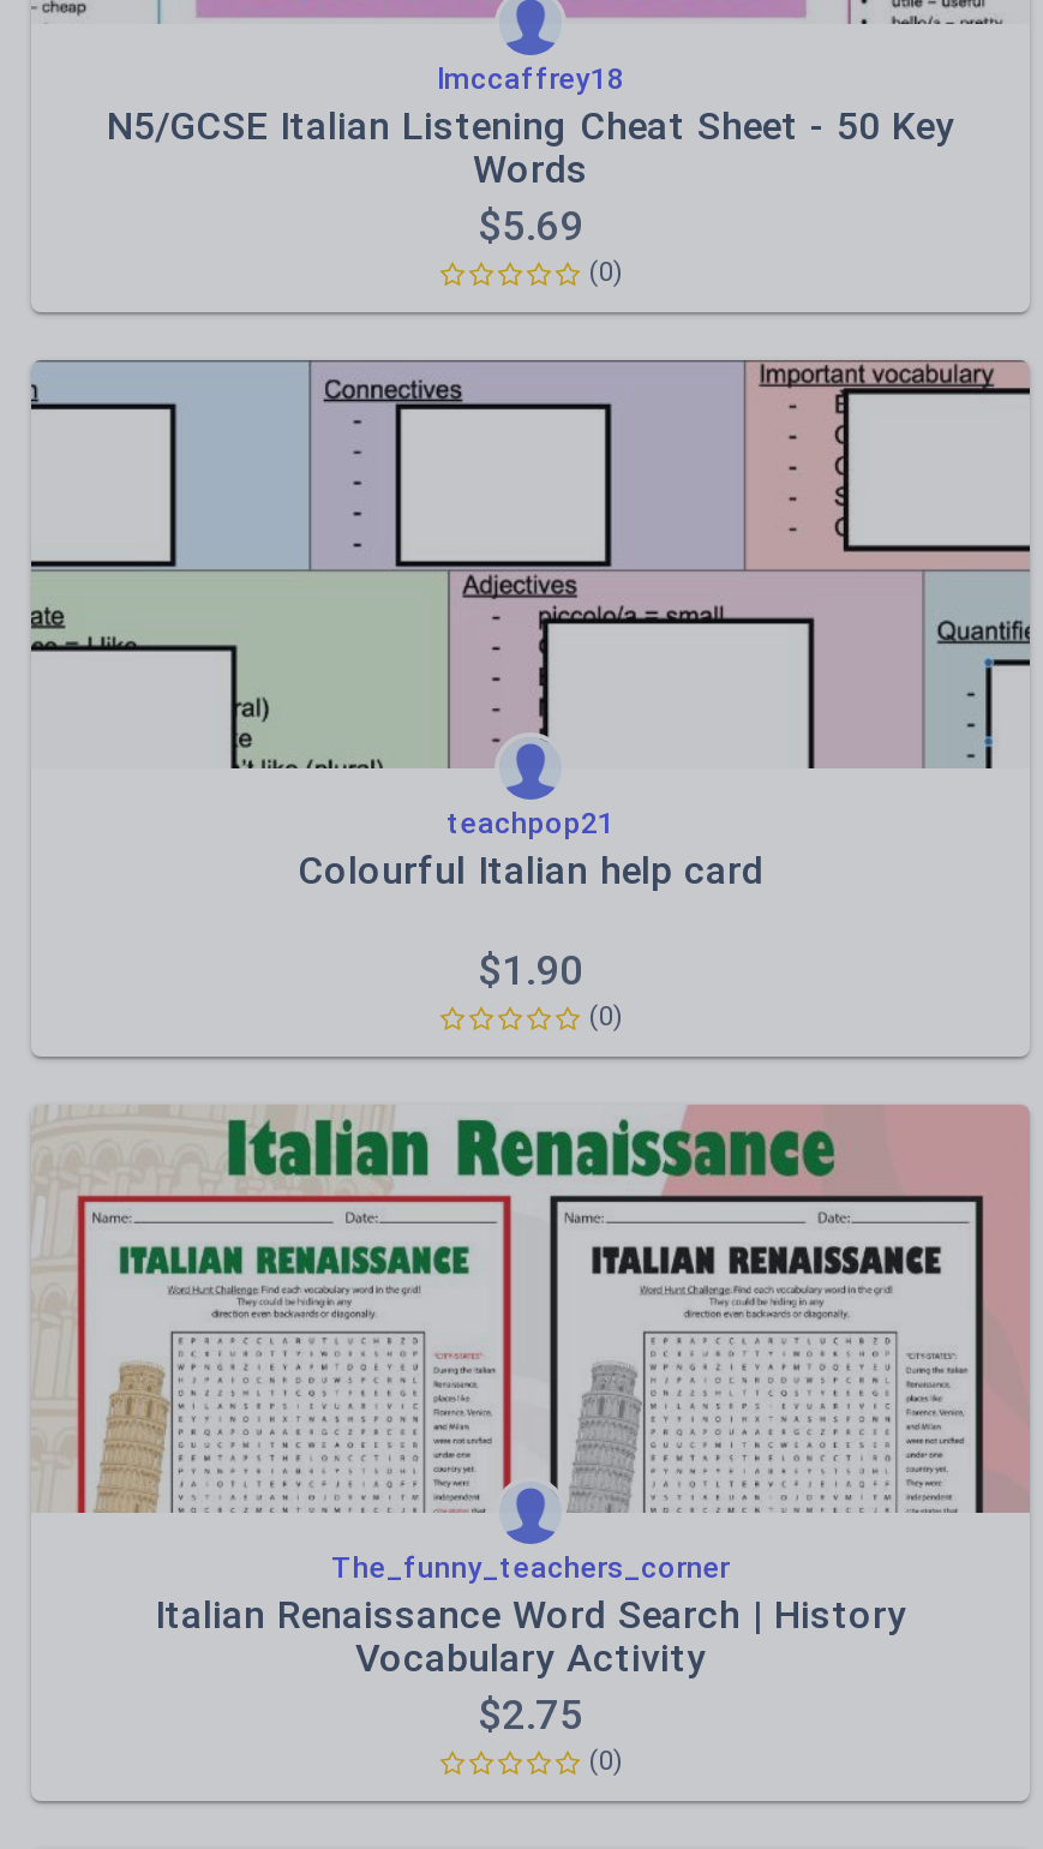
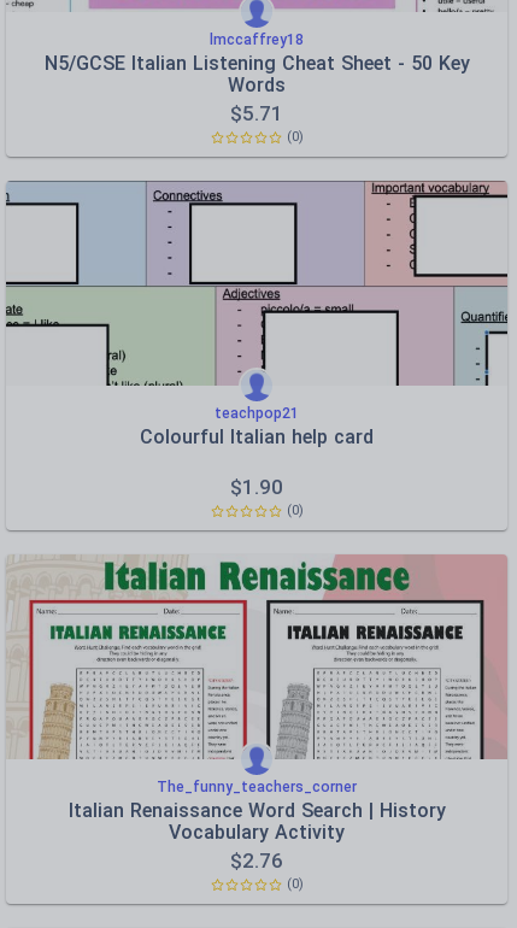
- $5.69
+ $5.71

- $2.75
+ $2.76
